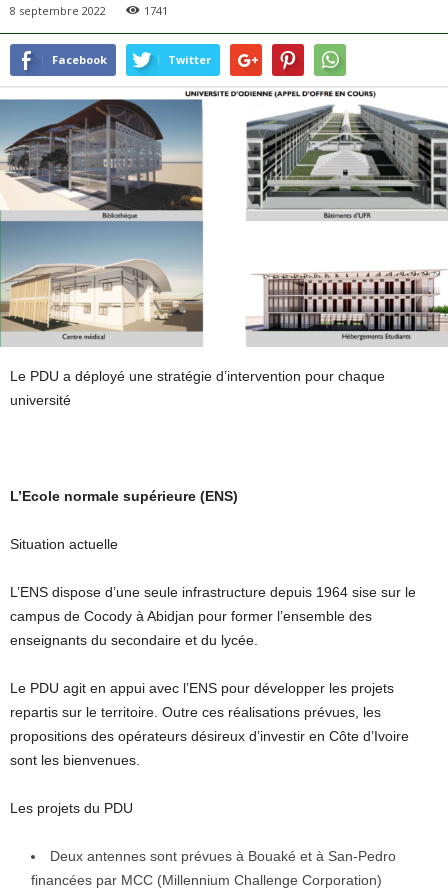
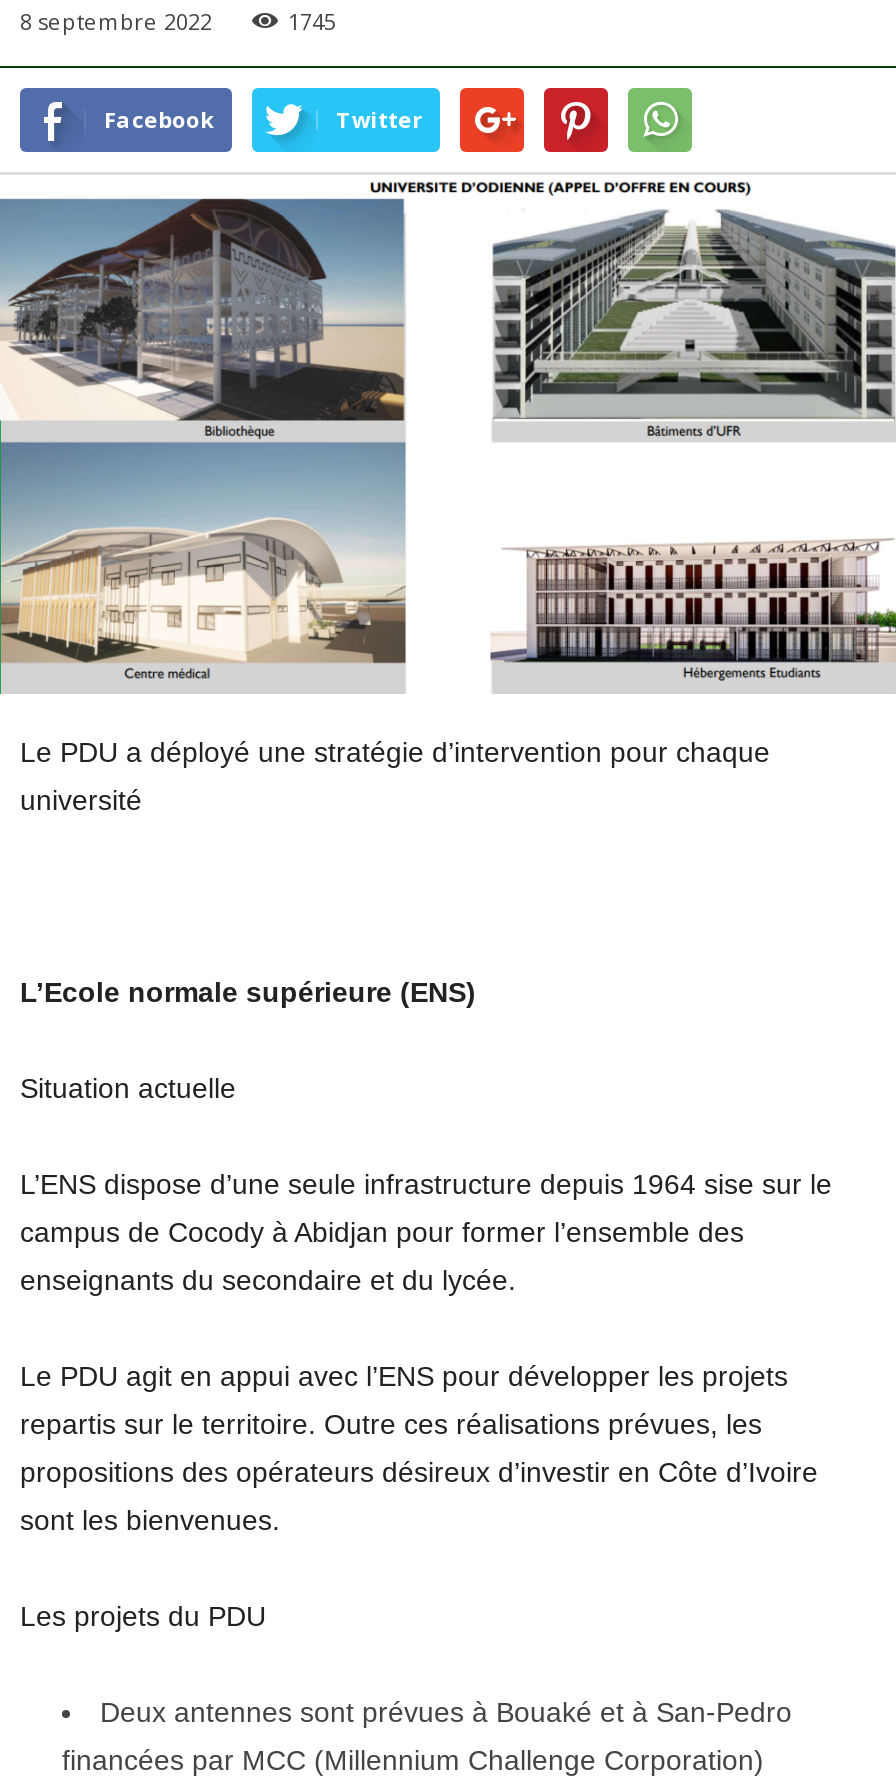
- 1741
+ 1745
